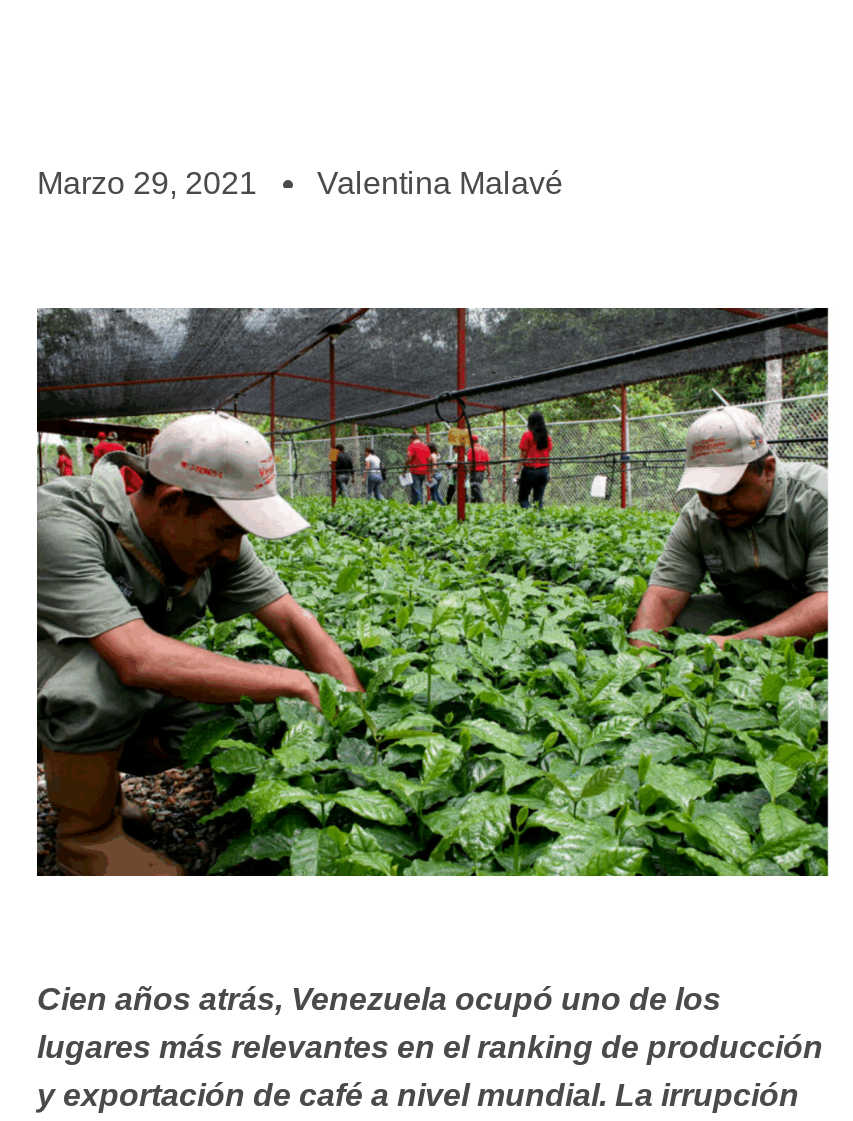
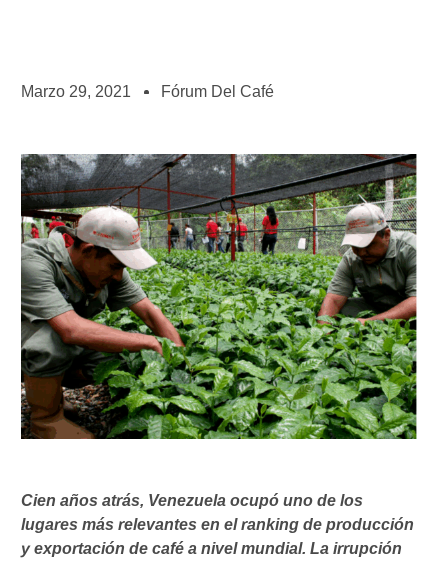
- Valentina Malavé
+ Fórum Del Café
